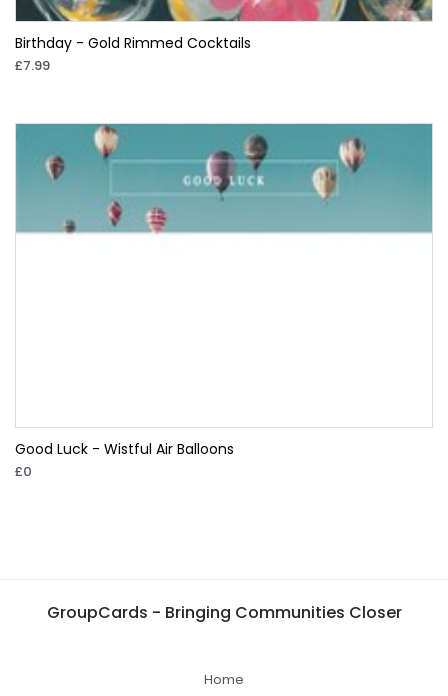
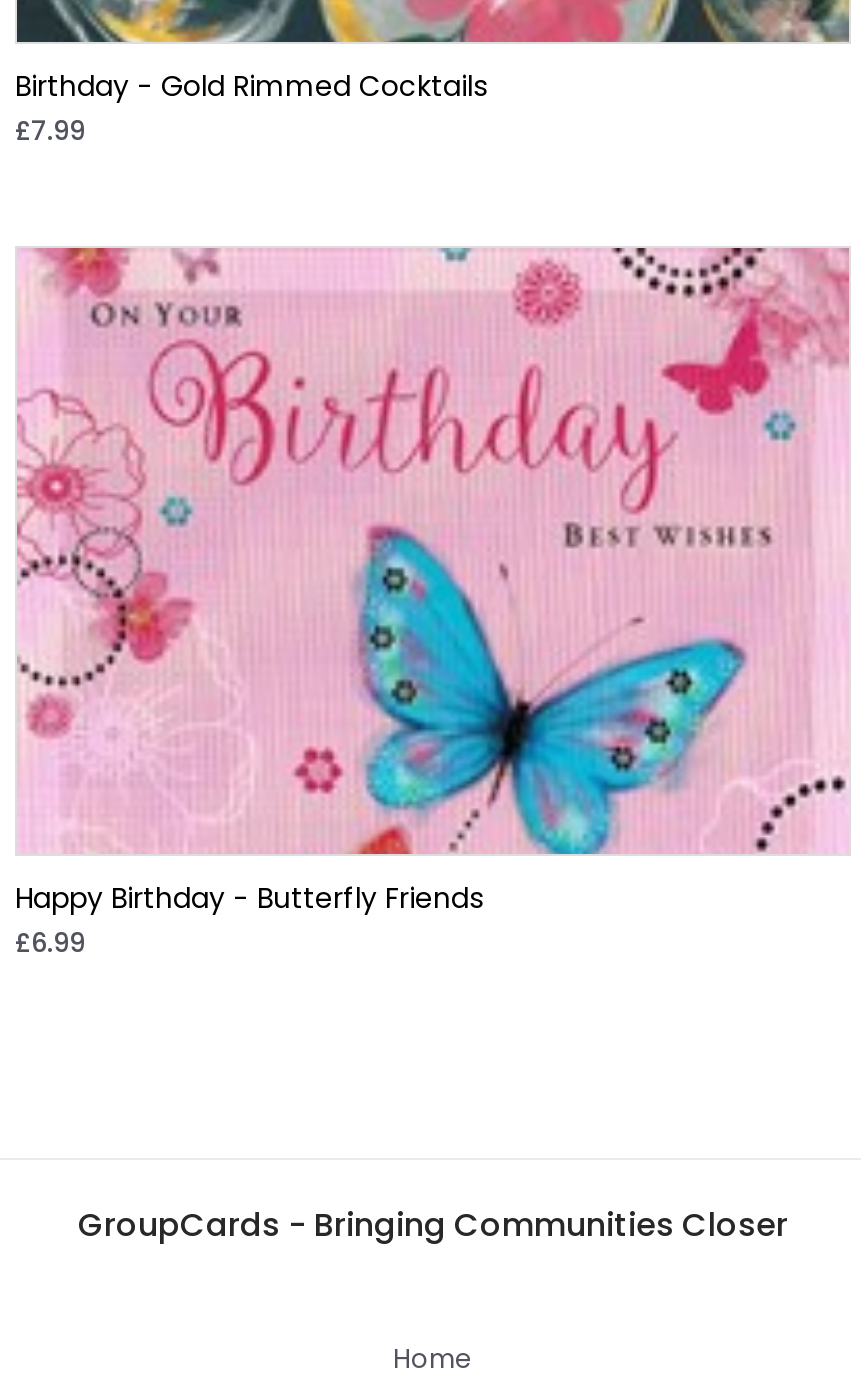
- [image]
- Good Luck - Wistful Air Balloons
- £0
+ [image]
+ Happy Birthday - Butterfly Friends
+ £6.99
